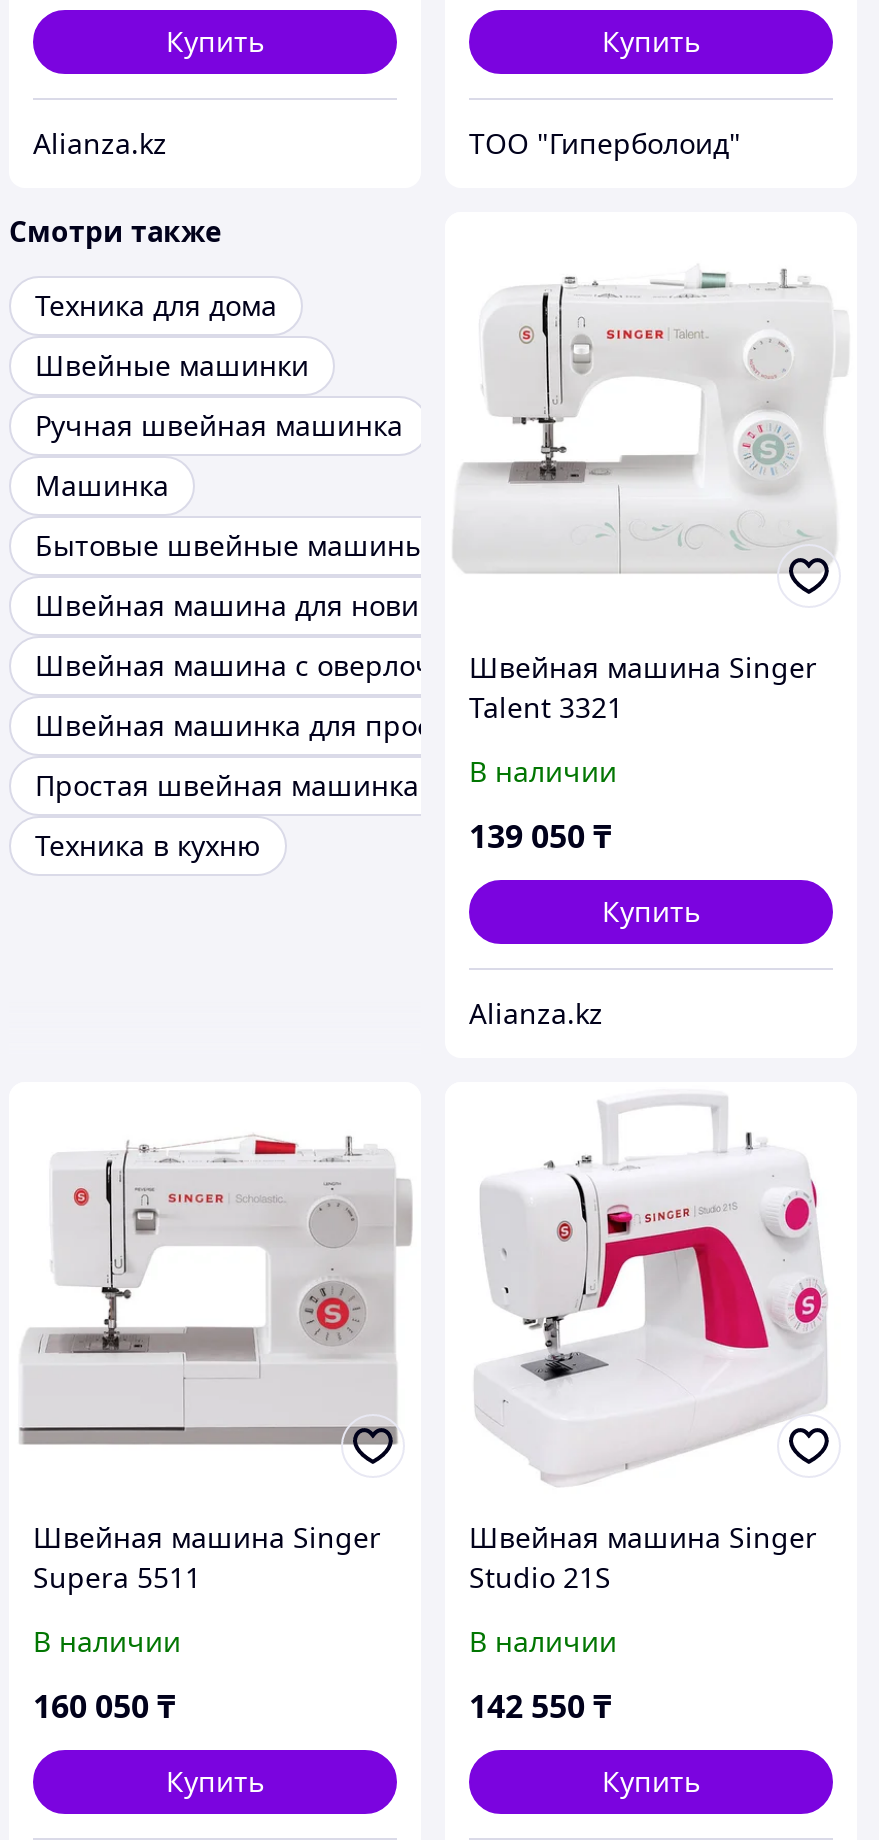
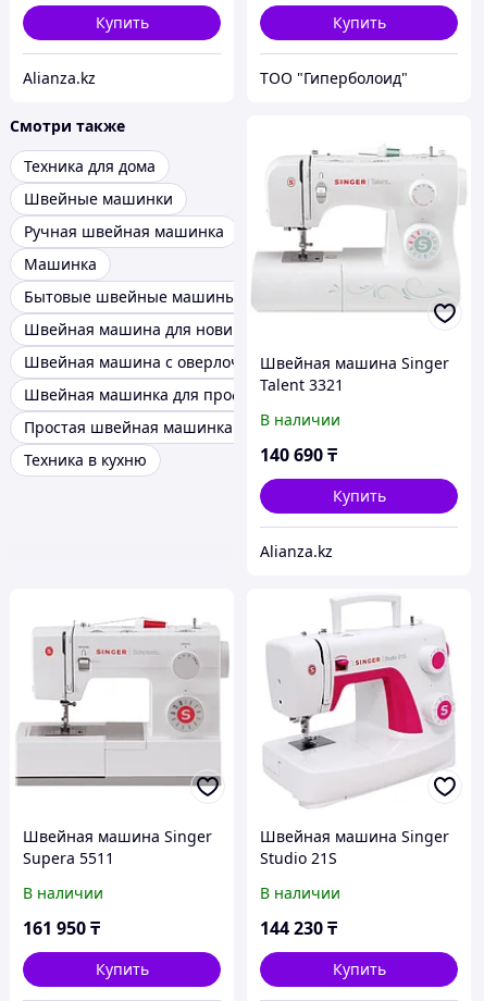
- 139 050 ₸
+ 140 690 ₸

- 160 050 ₸
+ 161 950 ₸

- 142 550 ₸
+ 144 230 ₸
